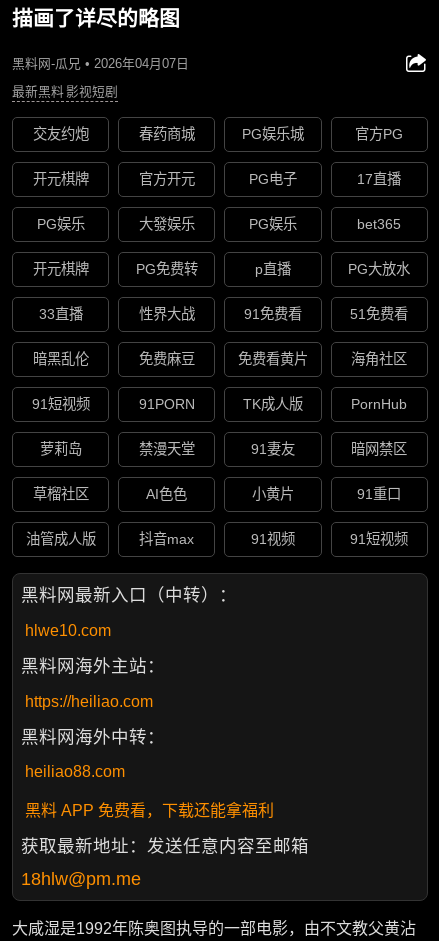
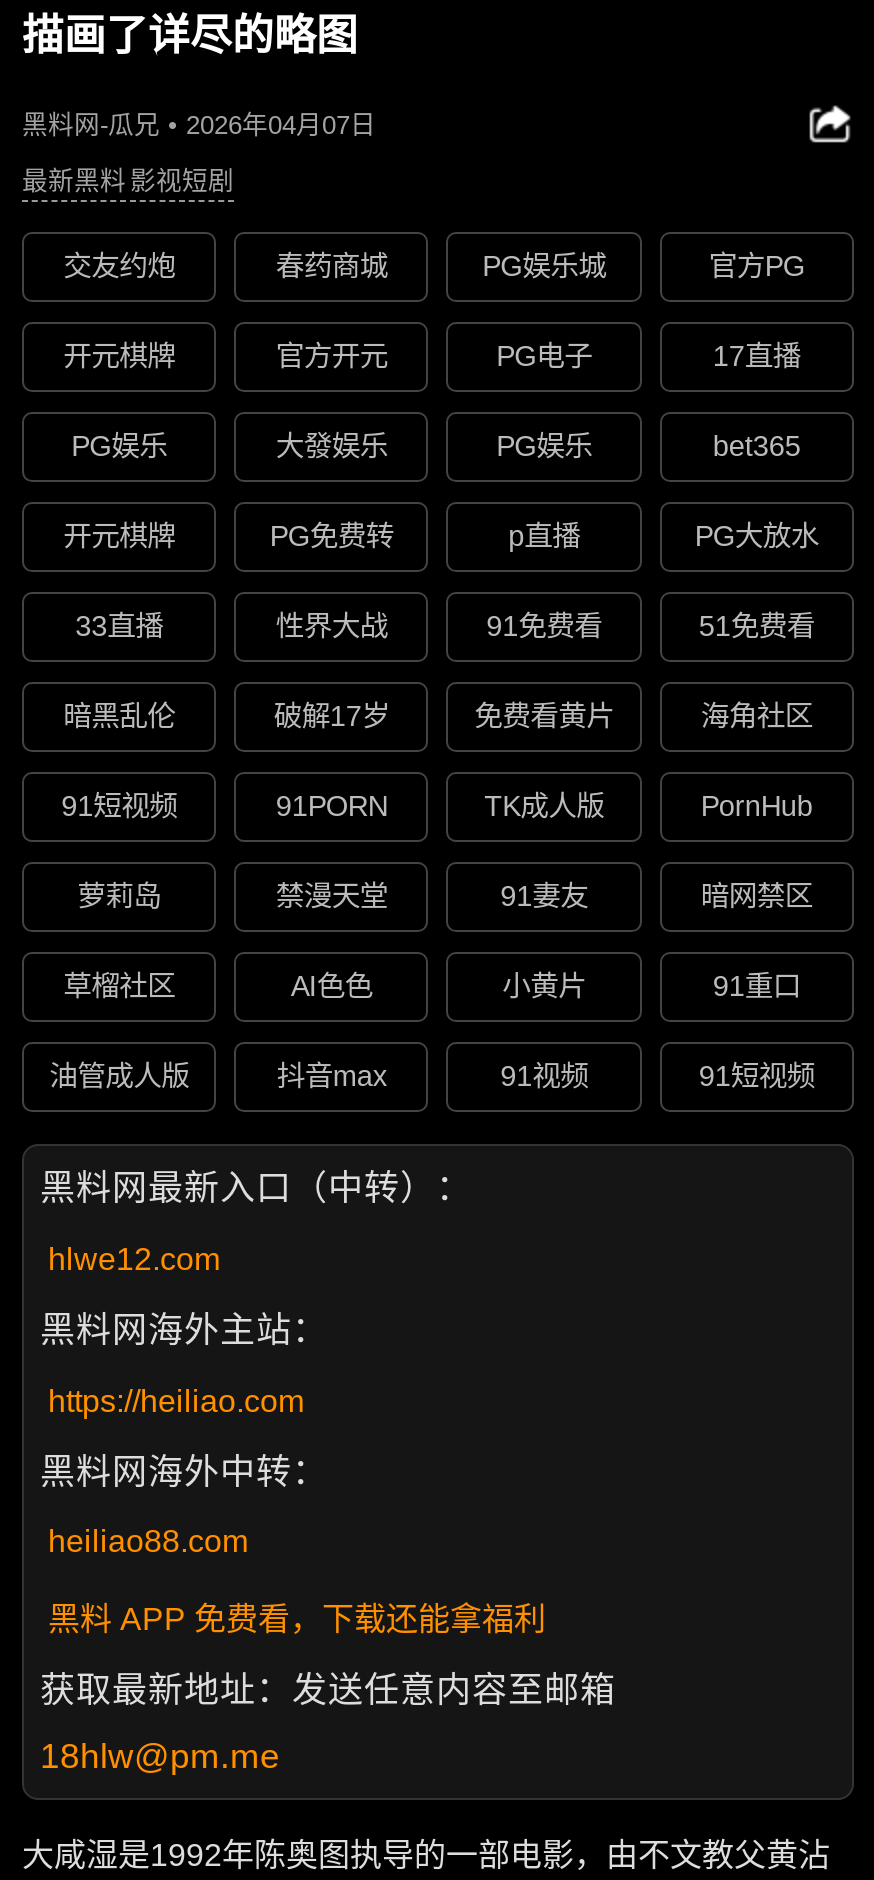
- 免费麻豆
+ 破解17岁

- hlwe10.com
+ hlwe12.com
